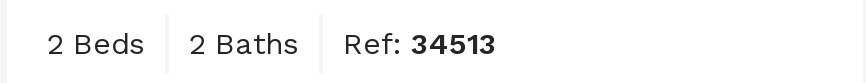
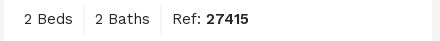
- 2 Beds 2 Baths Ref: 34513
+ 2 Beds 2 Baths Ref: 27415
